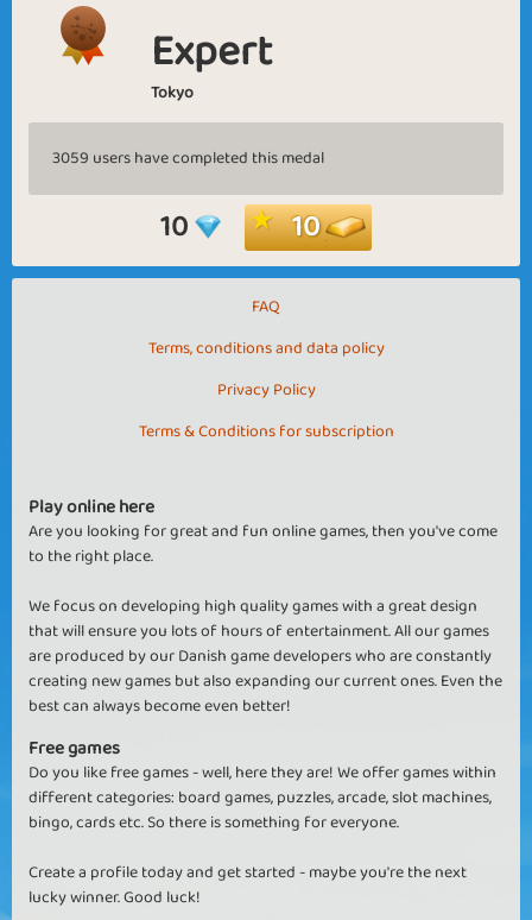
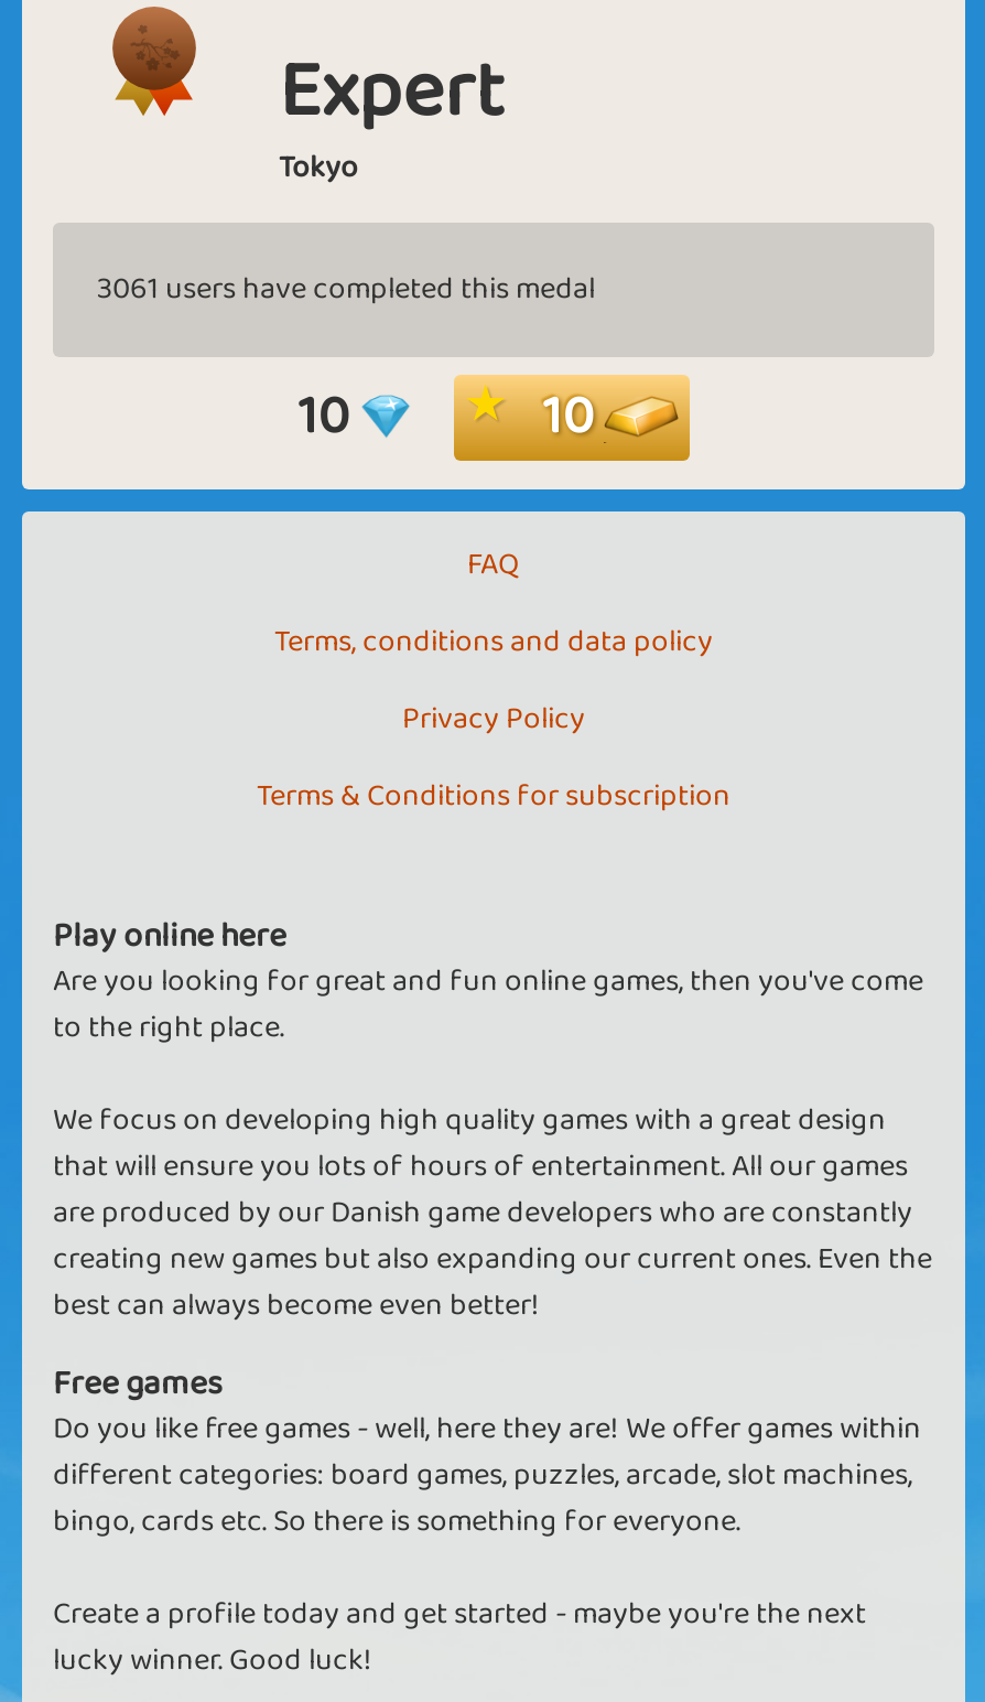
- 3059 users have completed this medal
+ 3061 users have completed this medal
